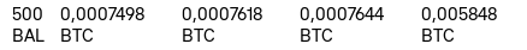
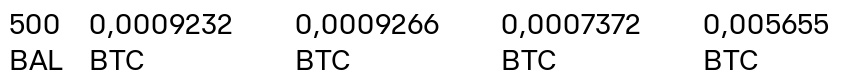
- 0,0007498
+ 0,0009232

- 0,0007618
+ 0,0009266

- 0,0007644
+ 0,0007372

- 0,005848
+ 0,005655
